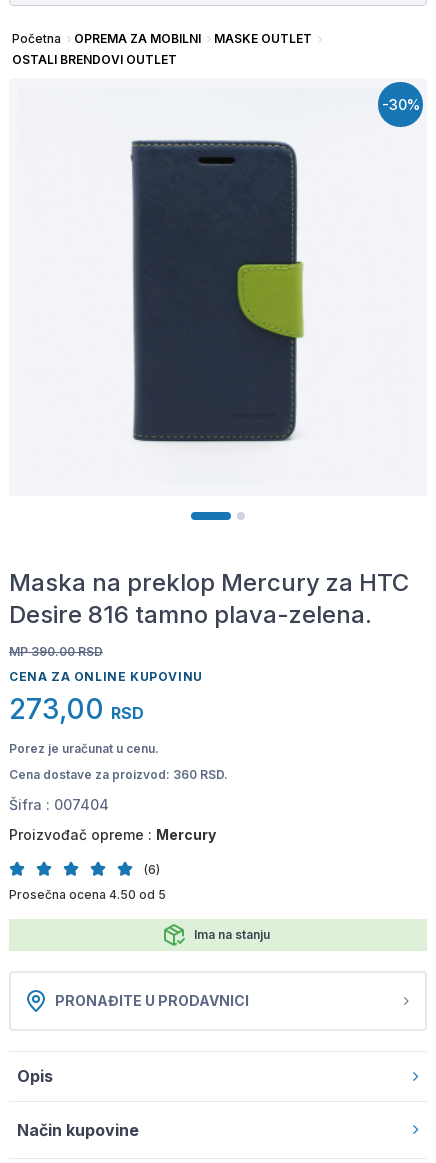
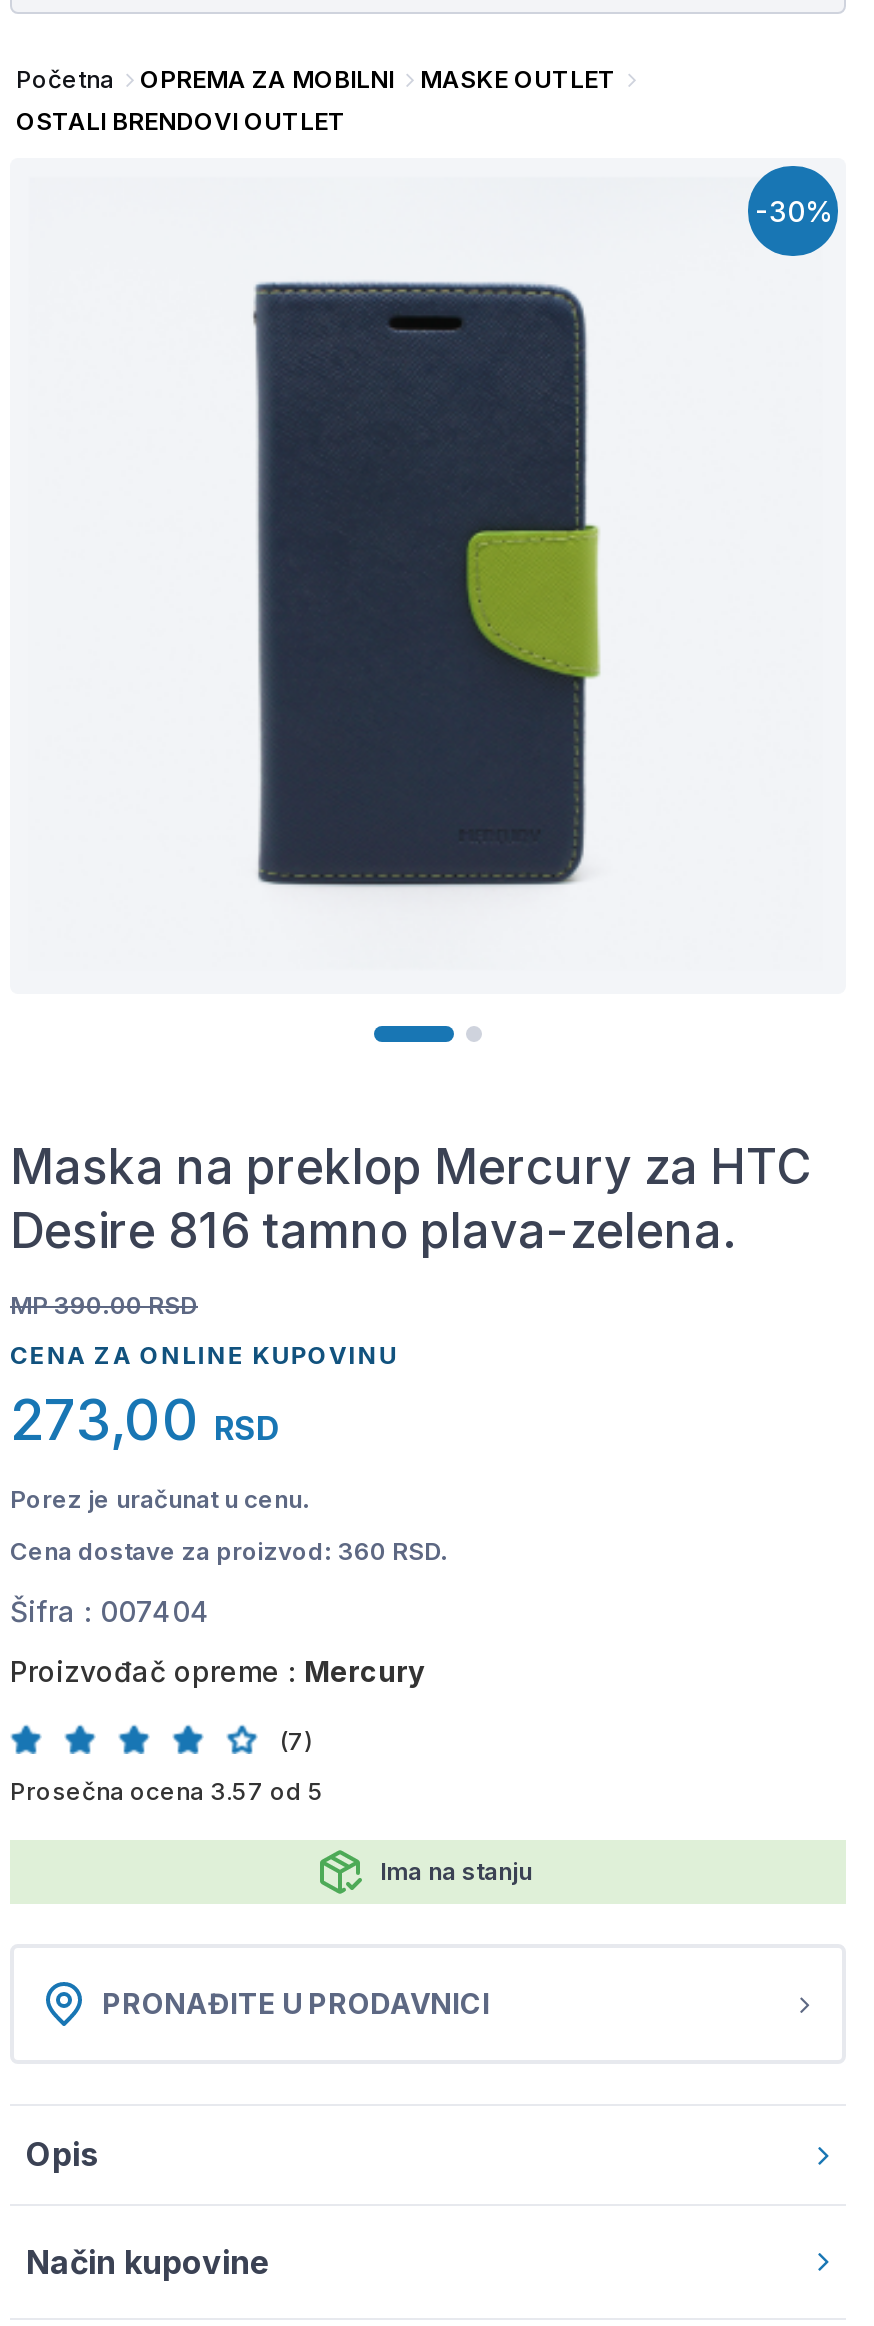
- (6)
+ (7)

- Prosečna ocena 4.50 od 5
+ Prosečna ocena 3.57 od 5
